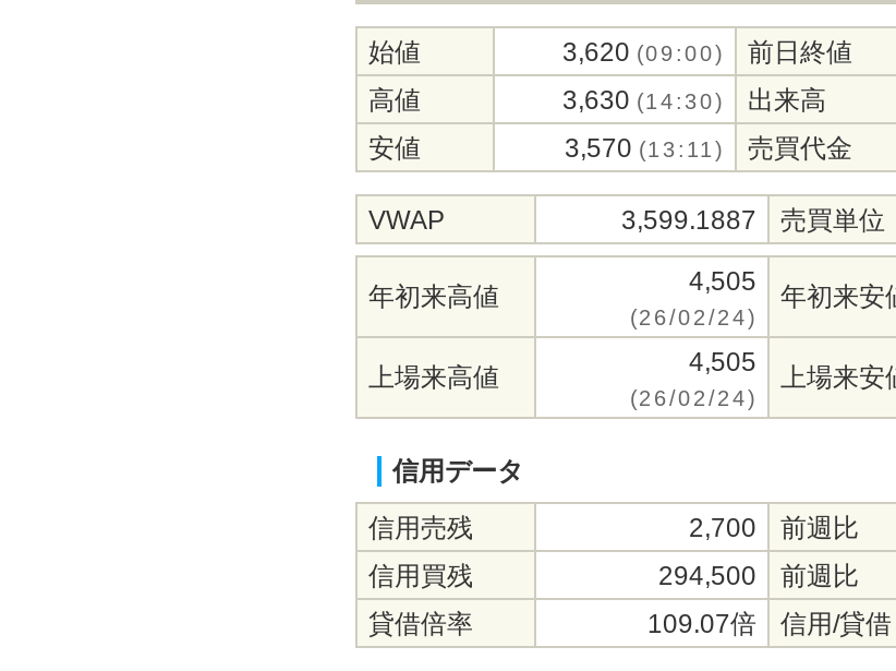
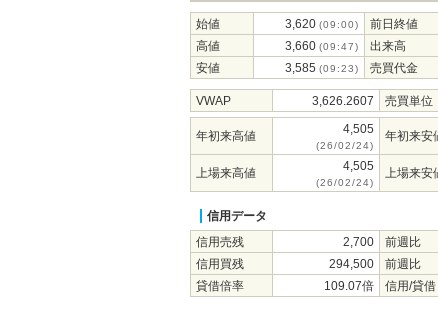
- 3,630 (14:30) 出来高
+ 3,660 (09:47) 出来高

- 3,570 (13:11) 売買代金
+ 3,585 (09:23) 売買代金

- 3,599.1887 売買単位
+ 3,626.2607 売買単位
